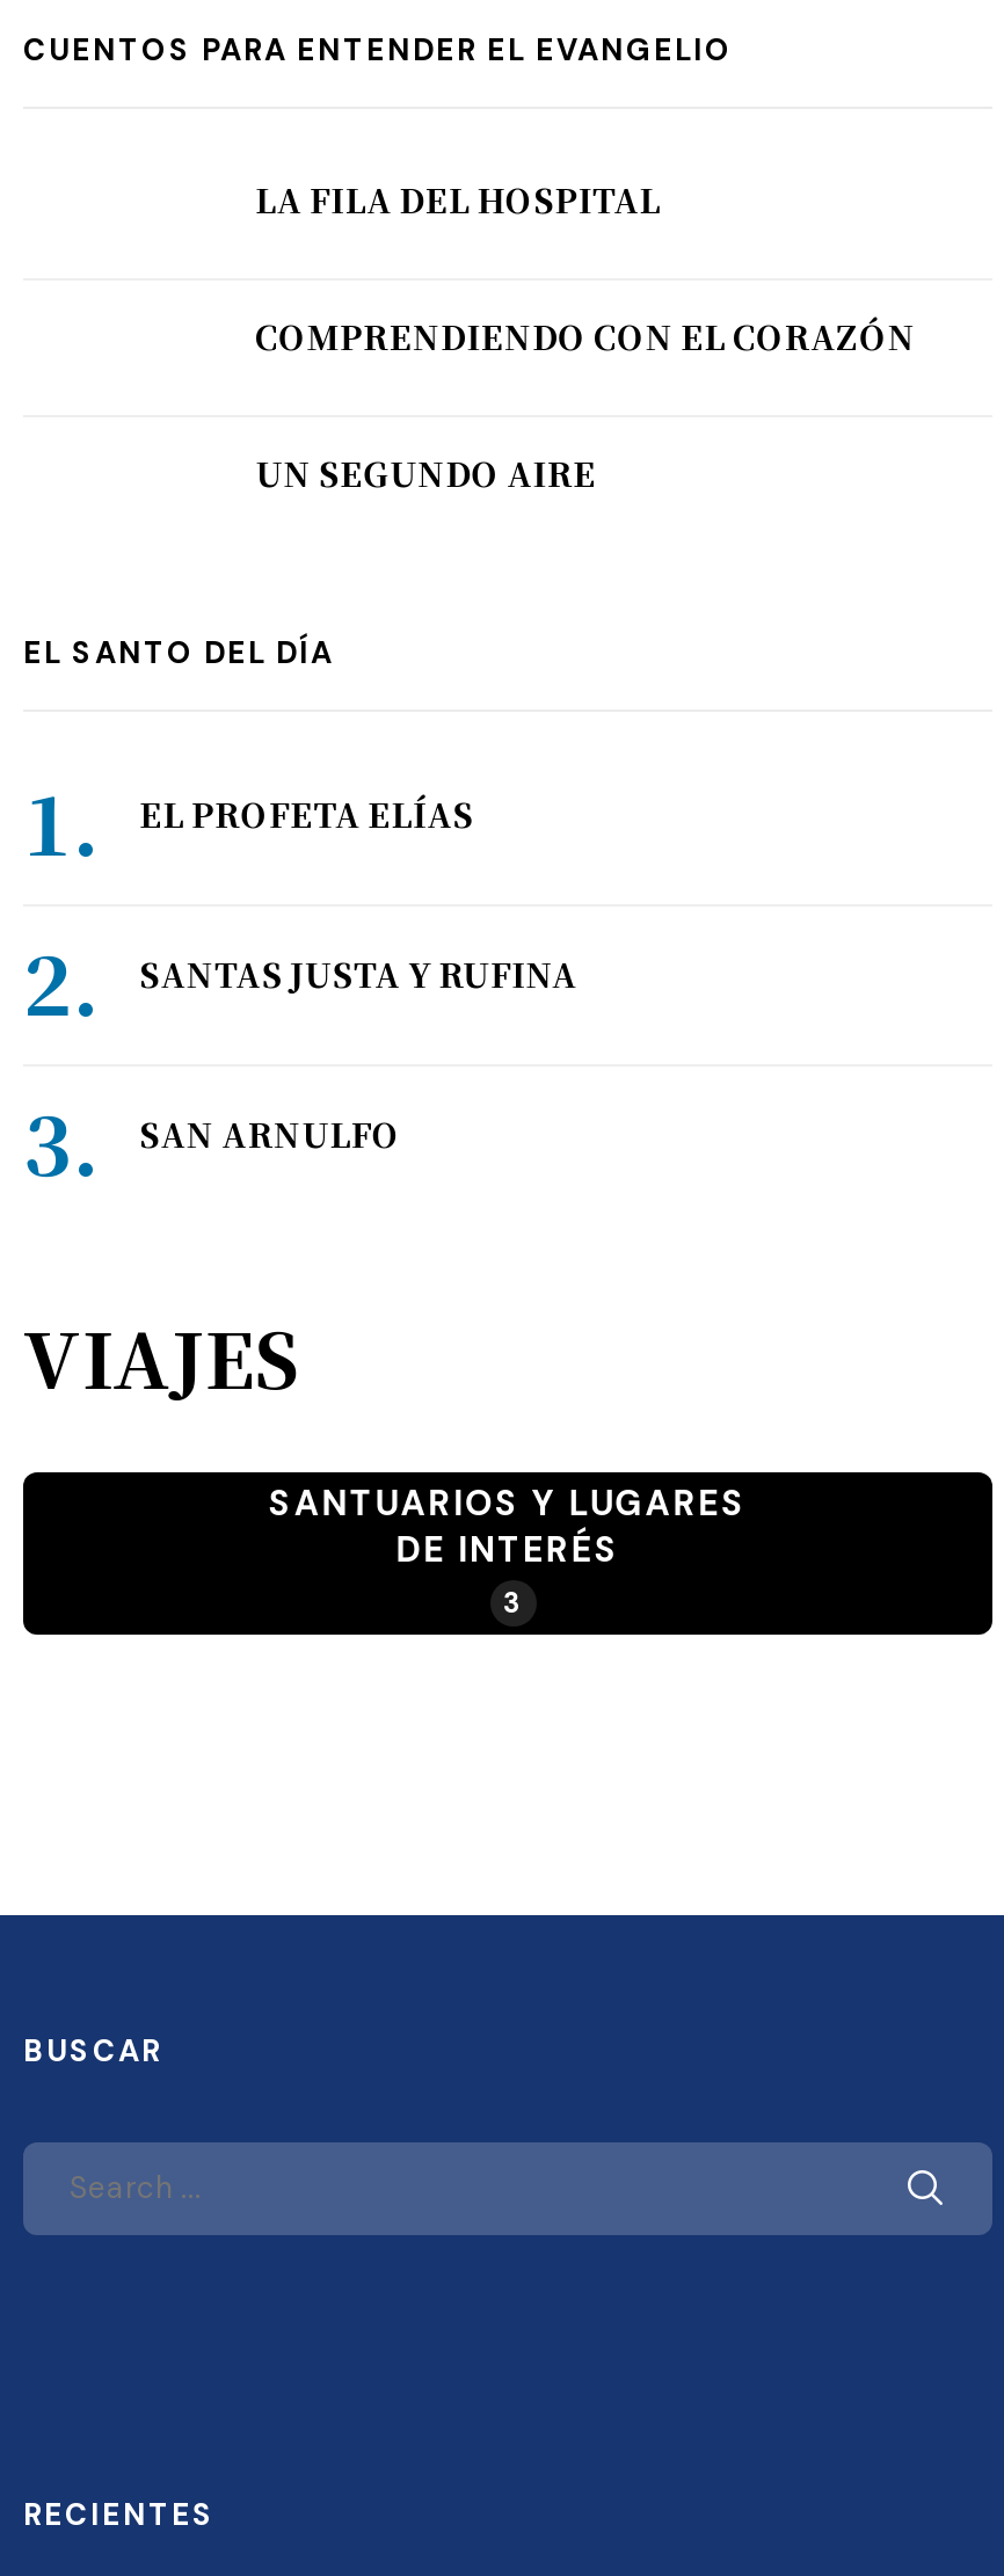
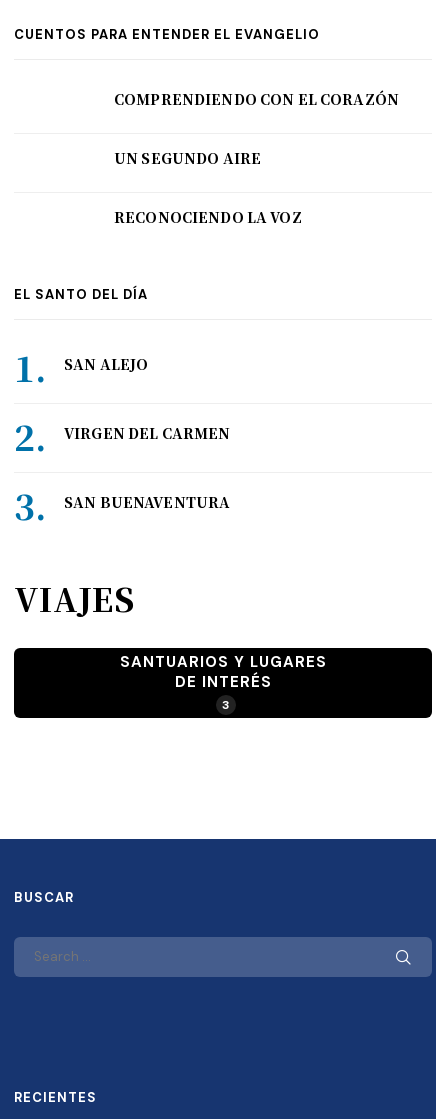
- LA FILA DEL HOSPITAL

moved up: COMPRENDIENDO CON EL CORAZÓN | UN SEGUNDO AIRE

+ RECONOCIENDO LA VOZ

- EL PROFETA ELÍAS
+ SAN ALEJO

- SANTAS JUSTA Y RUFINA
+ VIRGEN DEL CARMEN

- SAN ARNULFO
+ SAN BUENAVENTURA
